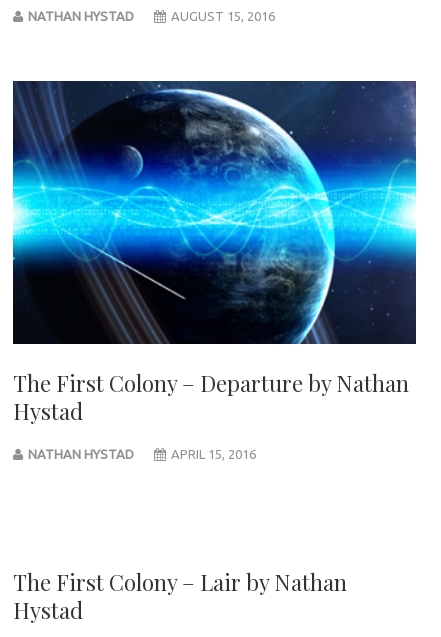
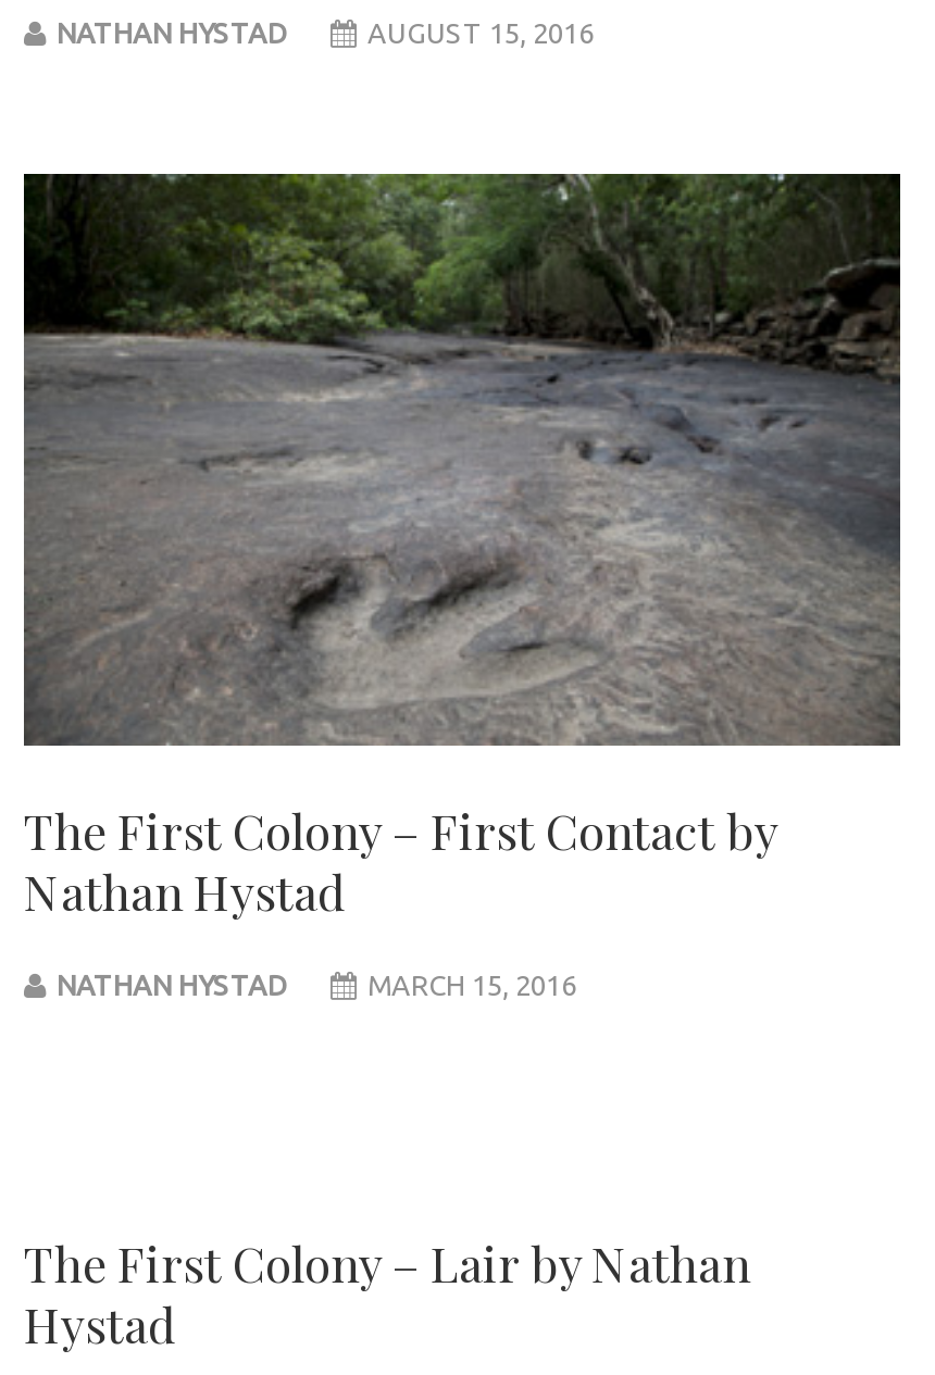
- [image]
- The First Colony – Departure by Nathan
- Hystad
+ [image]
+ The First Colony – First Contact by
+ Nathan Hystad

- APRIL 15, 2016
+ MARCH 15, 2016
